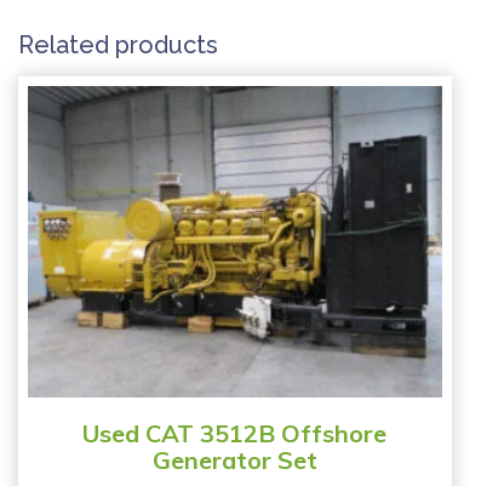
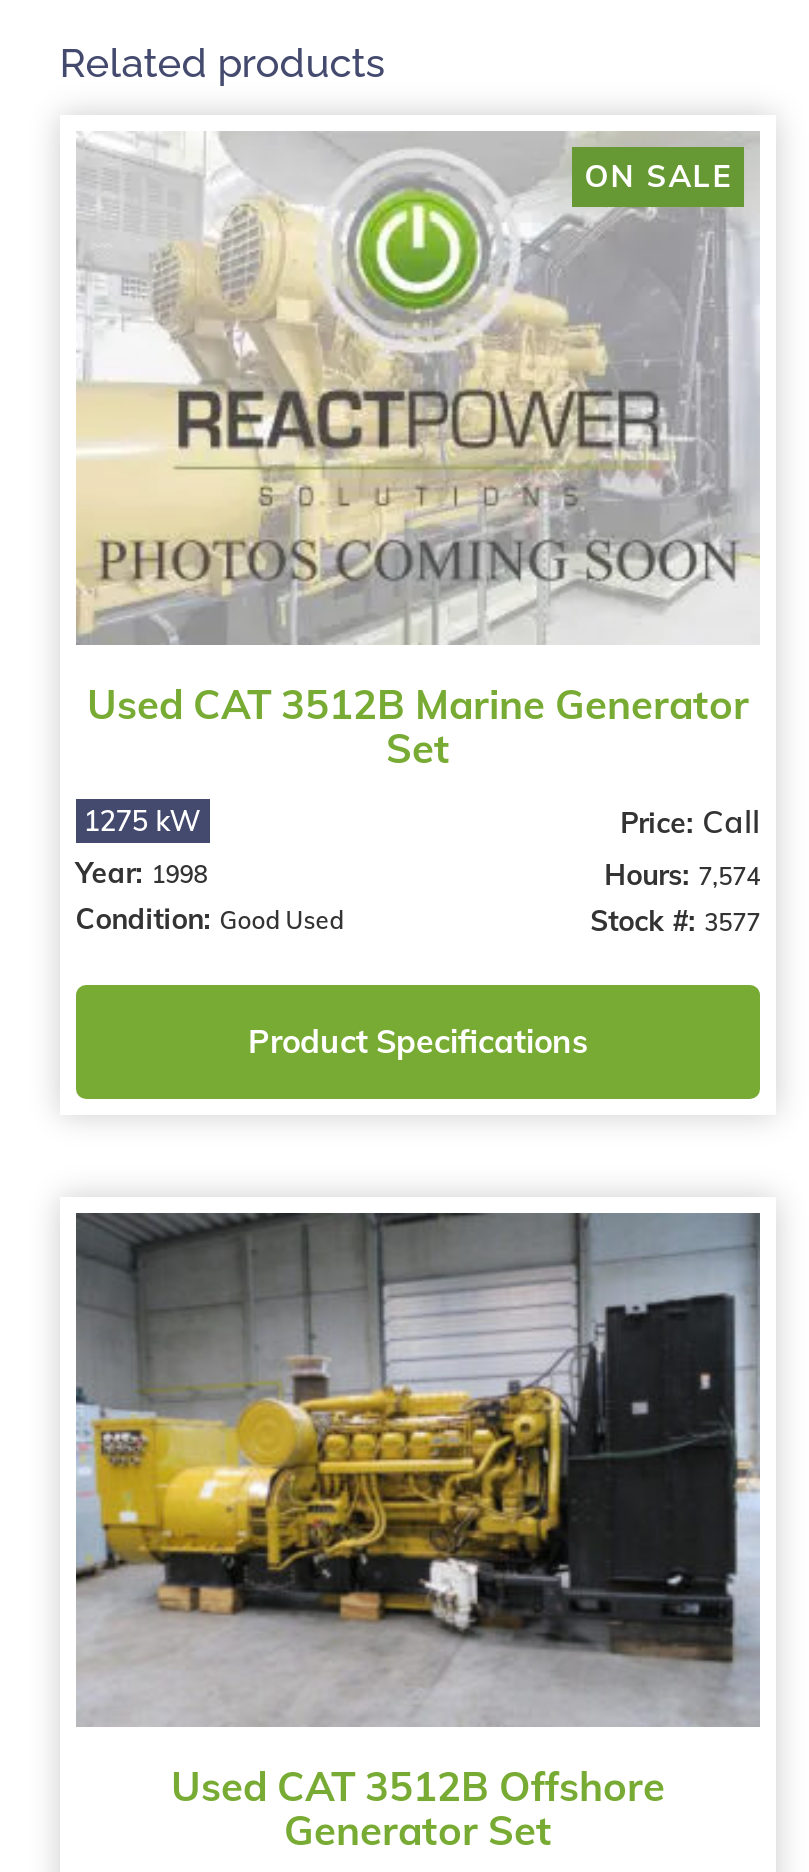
+ Used CAT 3512B Marine Generator
+ Set
+ 1275 kW
+ Year: 1998
+ Condition: Good Used

+ [image]
+ ON SALE

+ Price: Call
+ Hours: 7,574
+ Stock #: 3577
+ Product Specifications
